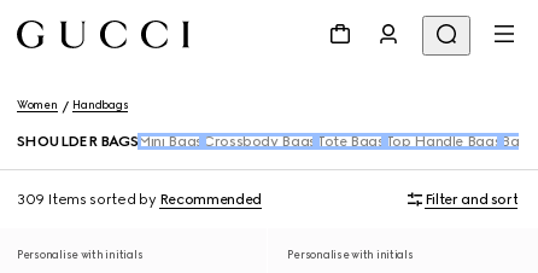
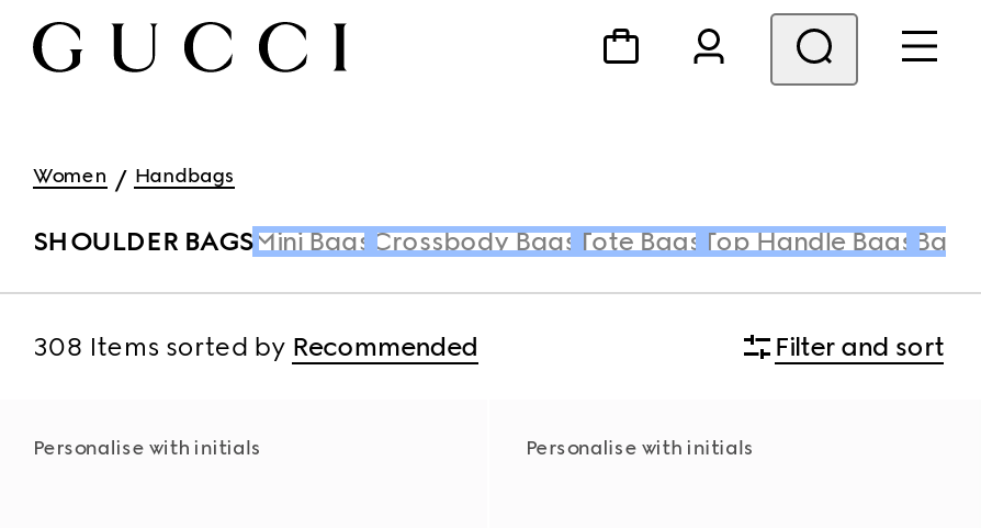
- 309 Items sorted by Recommended
+ 308 Items sorted by Recommended
